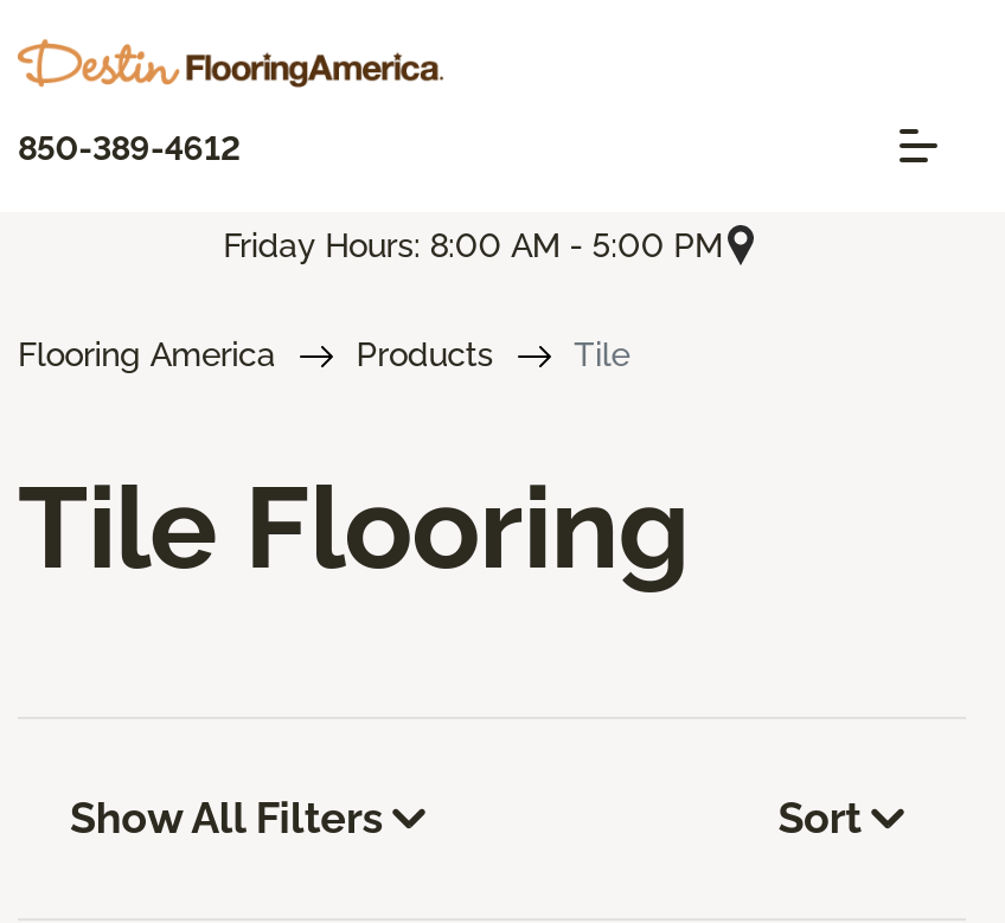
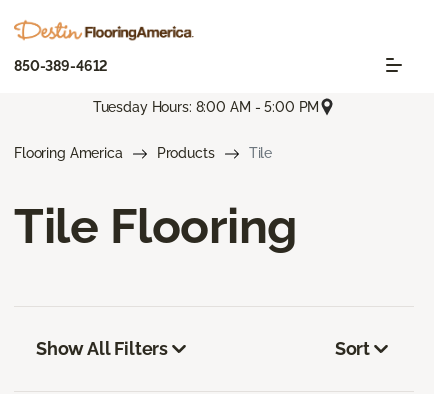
- Friday Hours: 8:00 AM - 5:00 PM
+ Tuesday Hours: 8:00 AM - 5:00 PM
